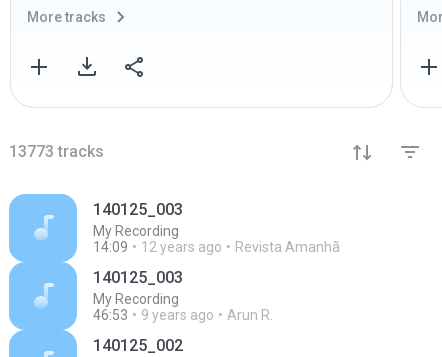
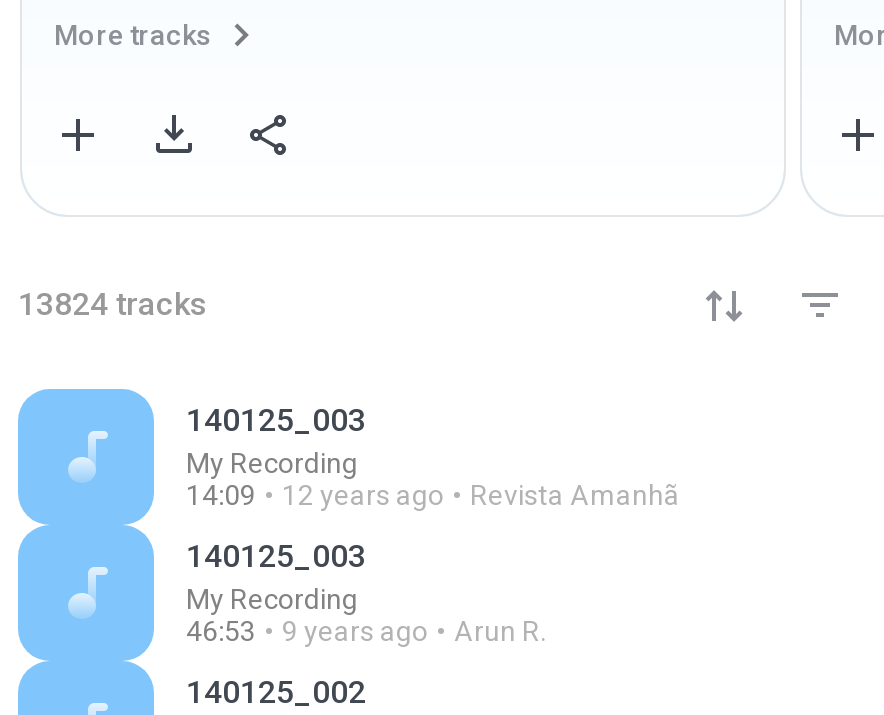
- 13773 tracks
+ 13824 tracks
